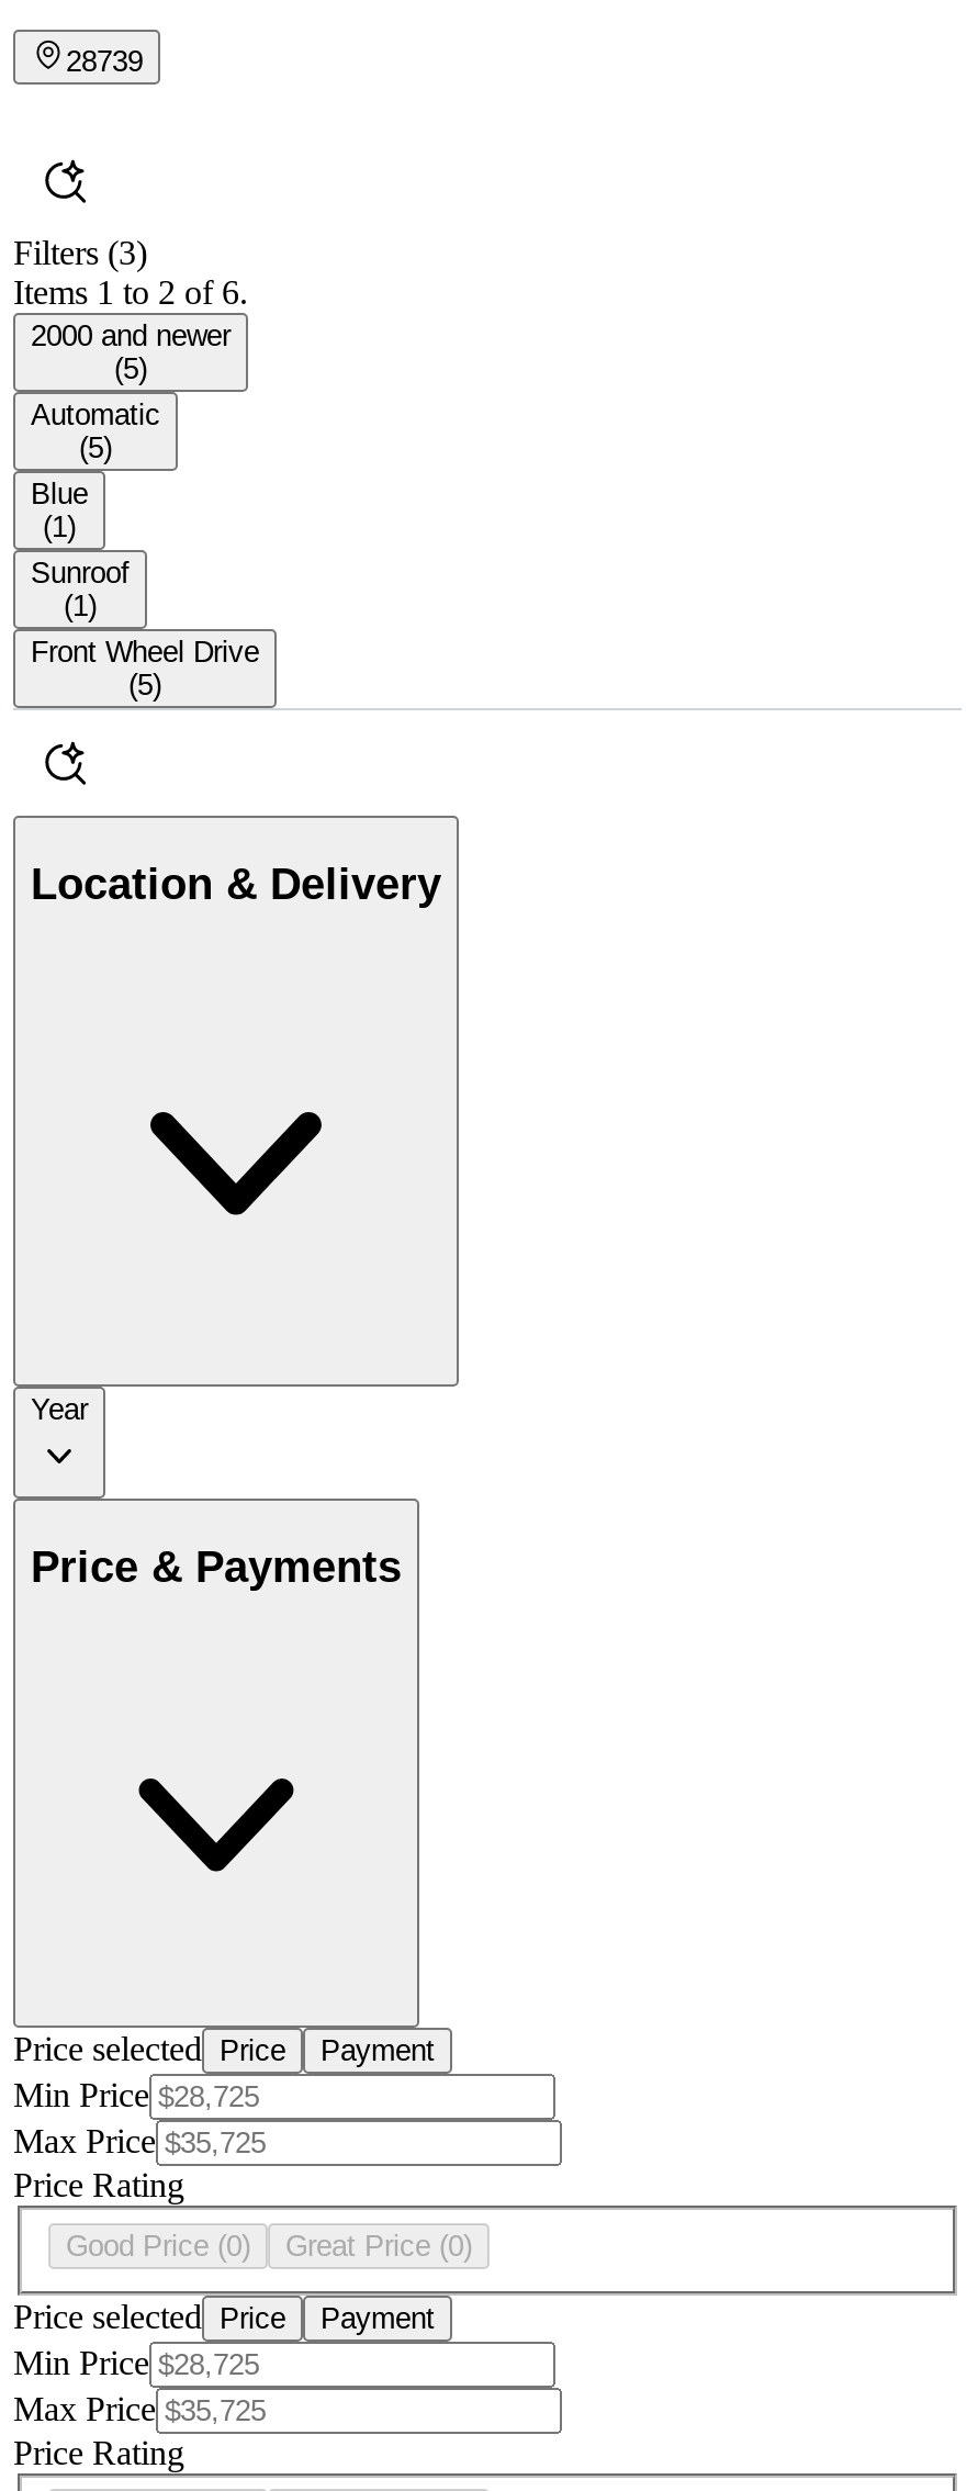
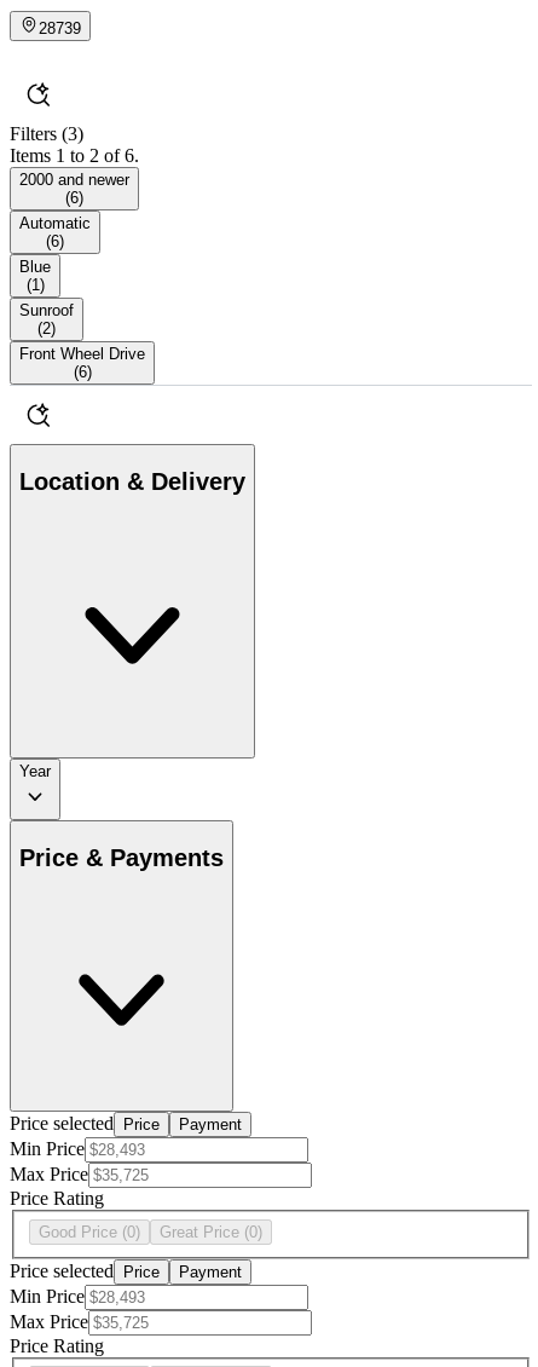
- (5)
+ (6)

- (5)
+ (6)

- (1)
+ (2)

- (5)
+ (6)
